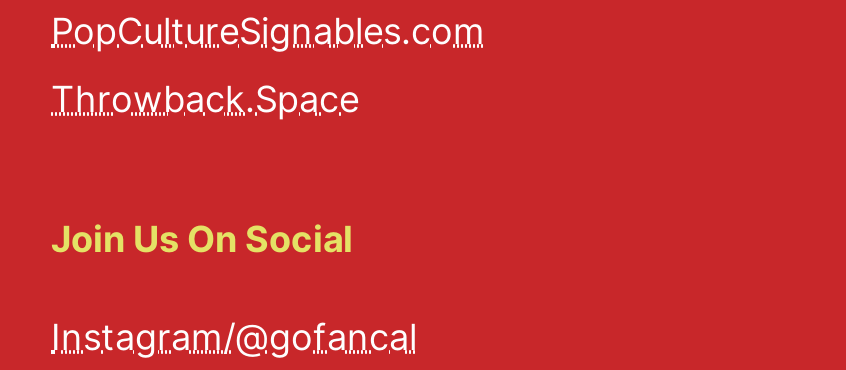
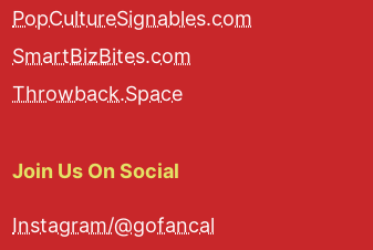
+ SmartBizBites.com
